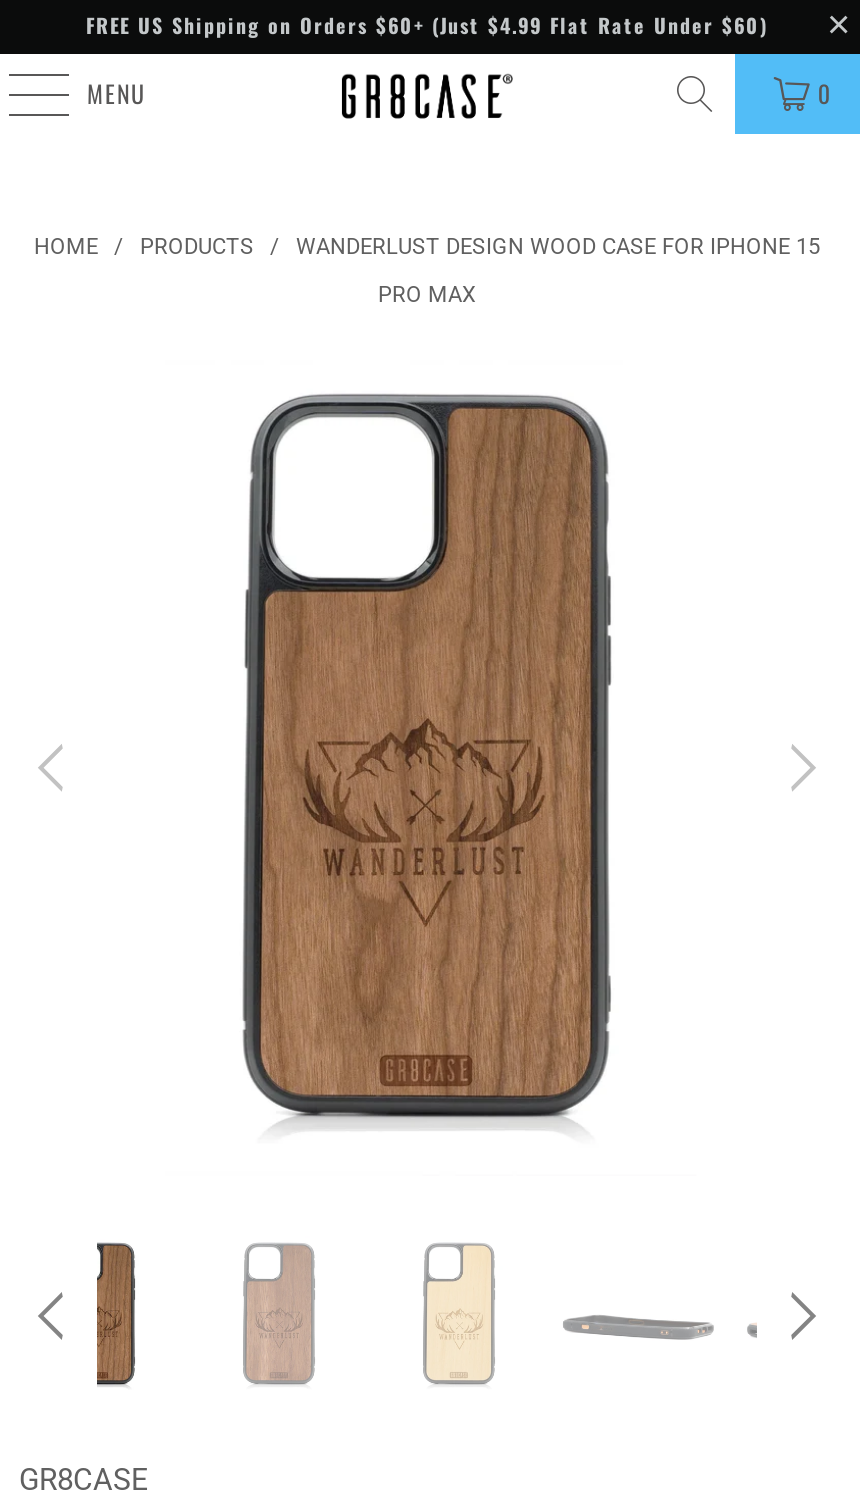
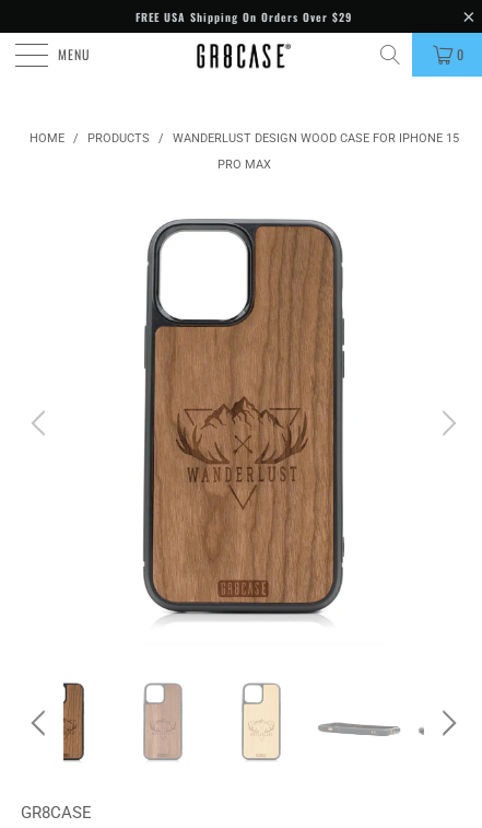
- FREE US Shipping on Orders $60+ (Just $4.99 Flat Rate Under $60)
+ FREE USA Shipping On Orders Over $29
